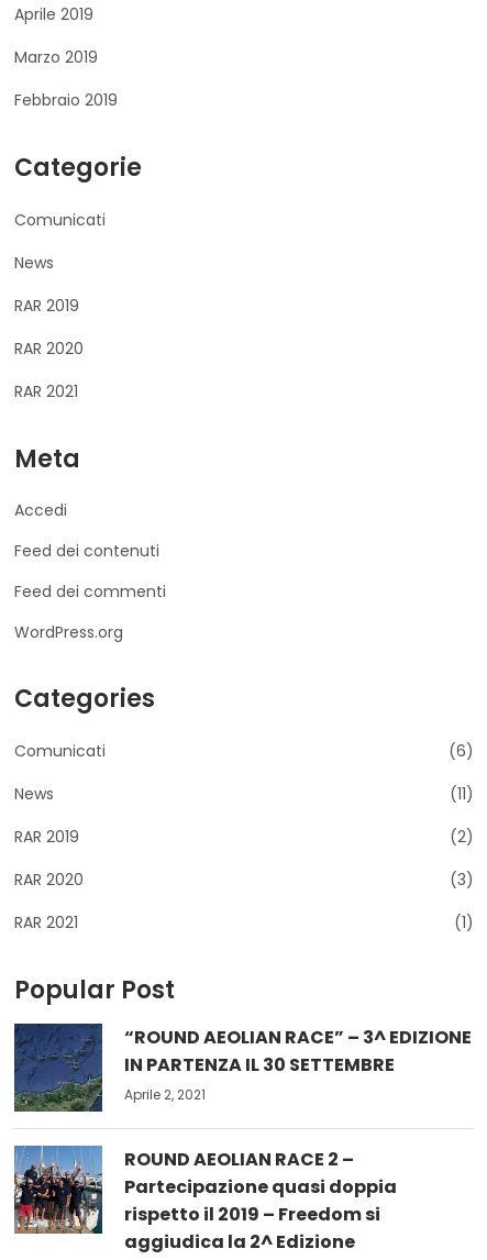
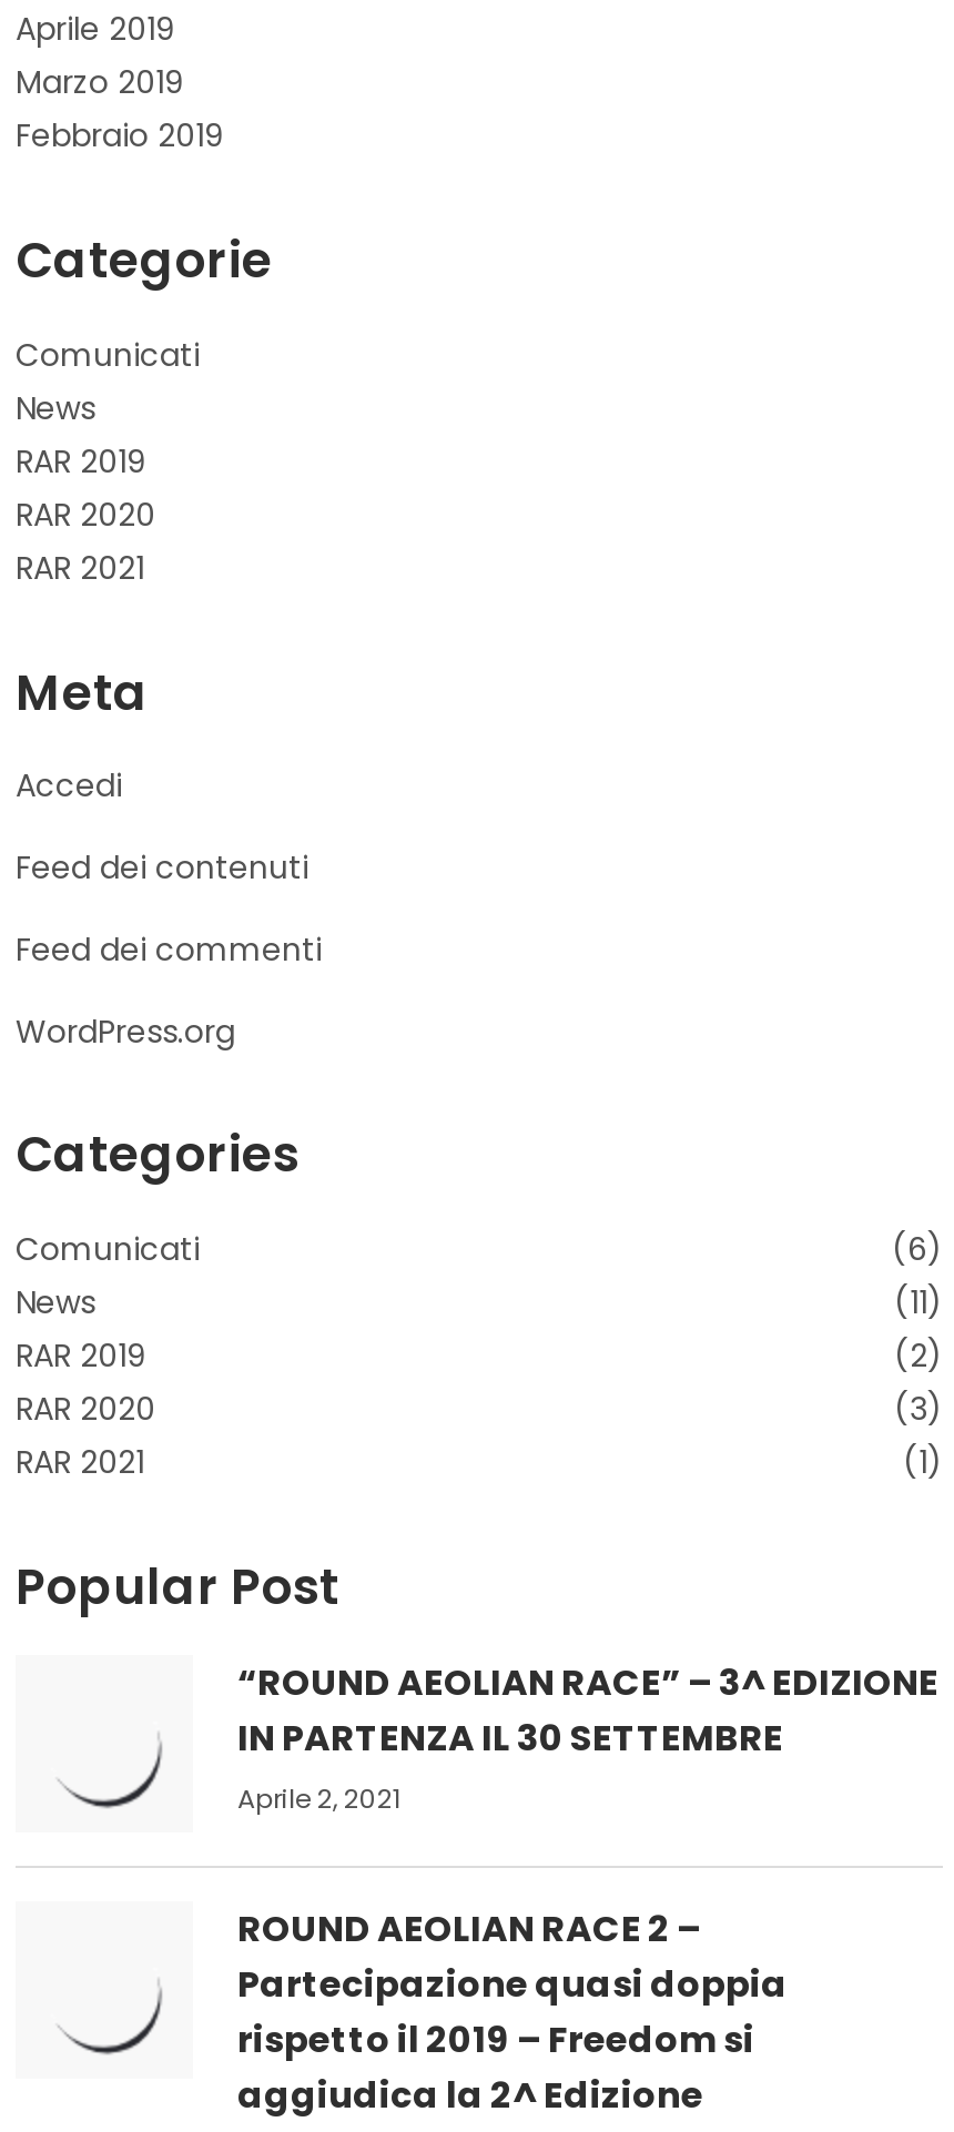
- [image]

- [image]
